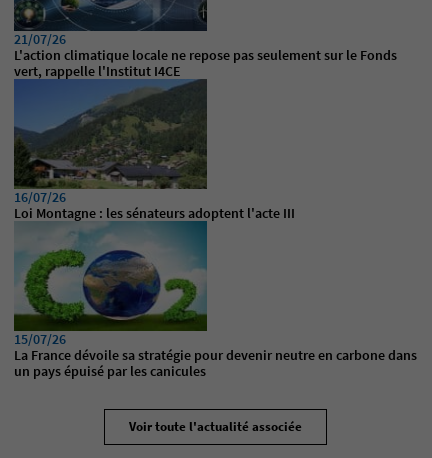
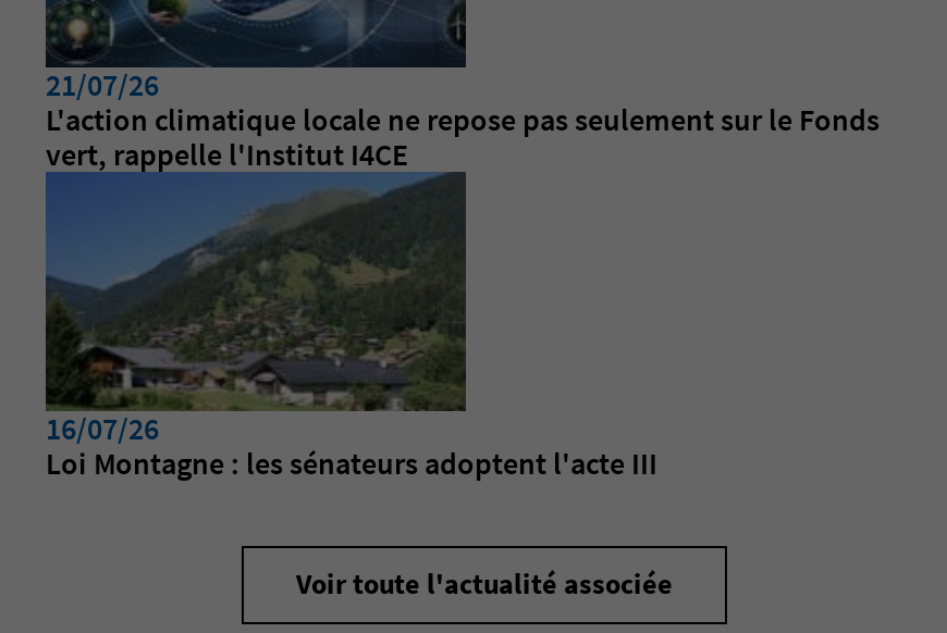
- [image]
- 15/07/26
- La France dévoile sa stratégie pour devenir neutre en carbone dans
- un pays épuisé par les canicules
